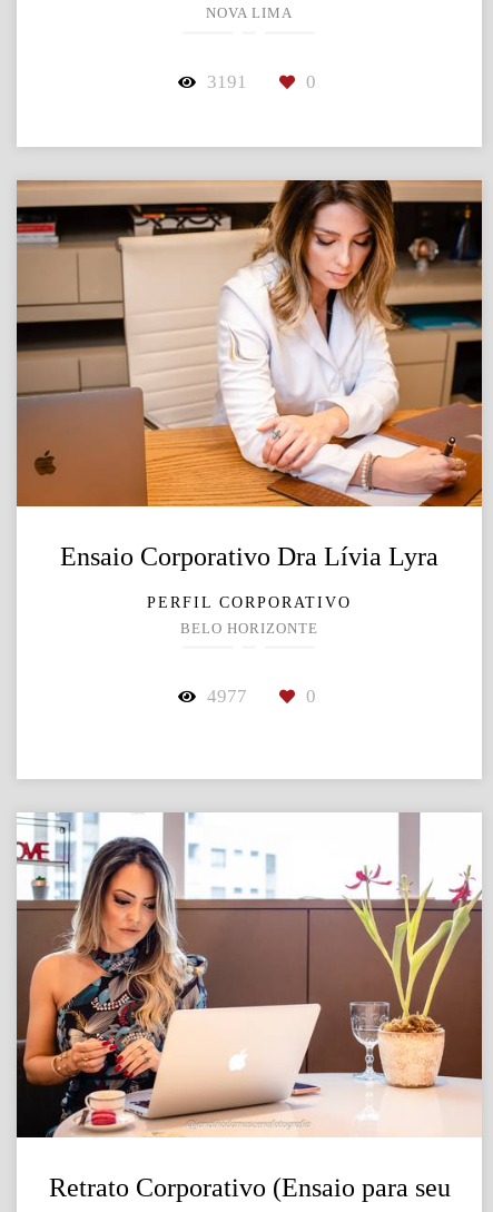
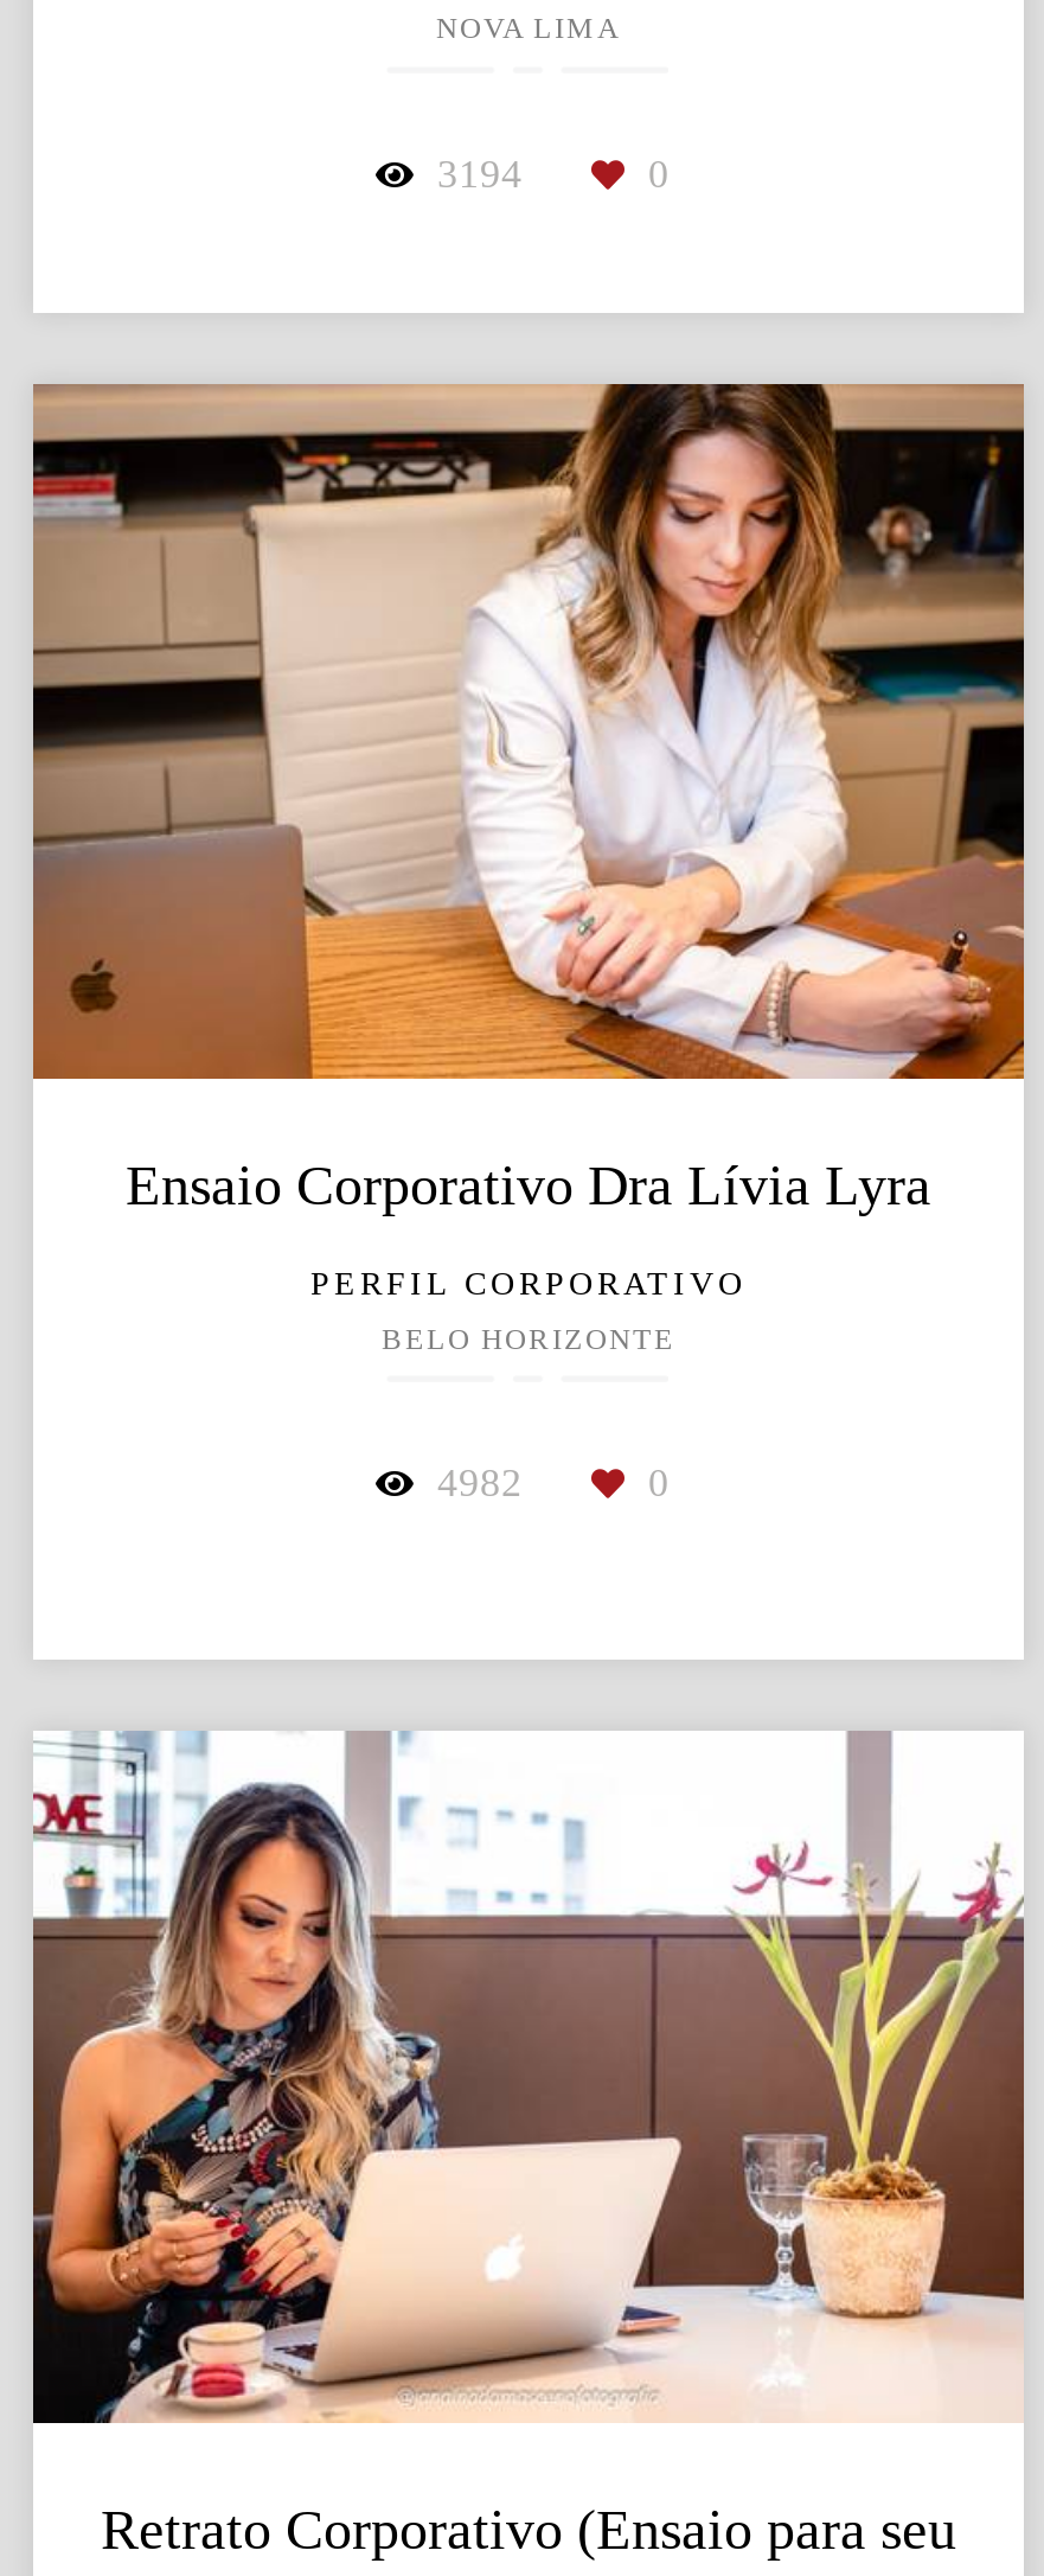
- 3191
+ 3194

- 4977
+ 4982
